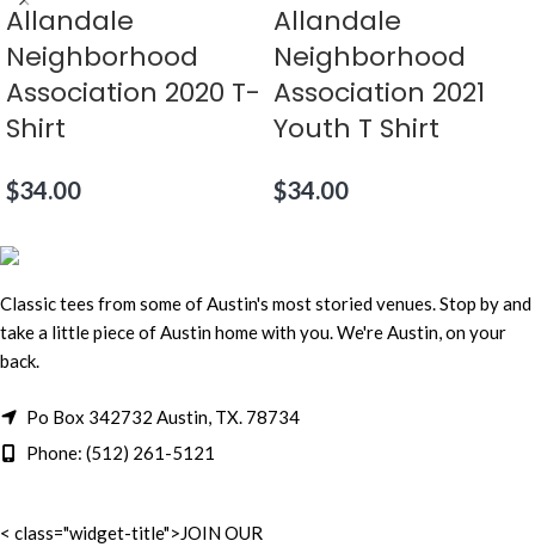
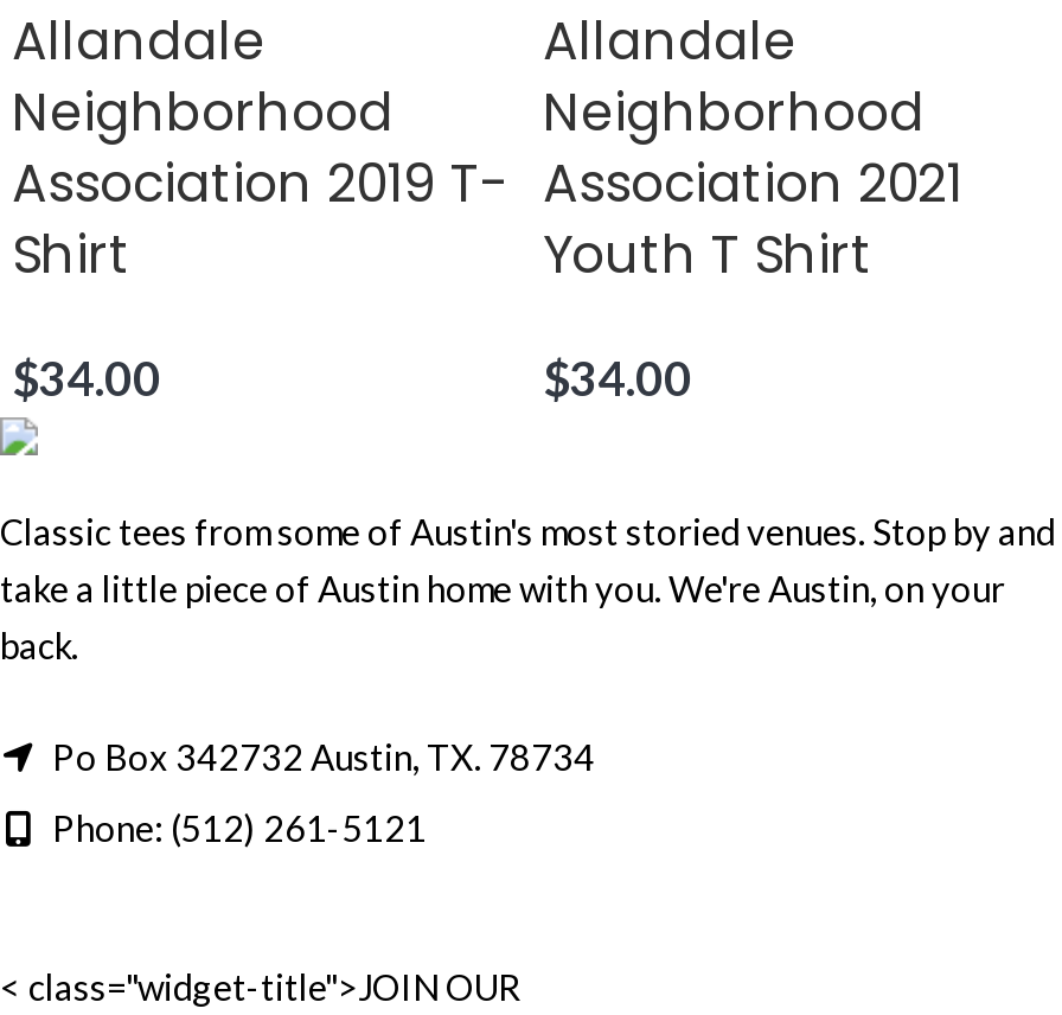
- Association 2020 T-
+ Association 2019 T-
